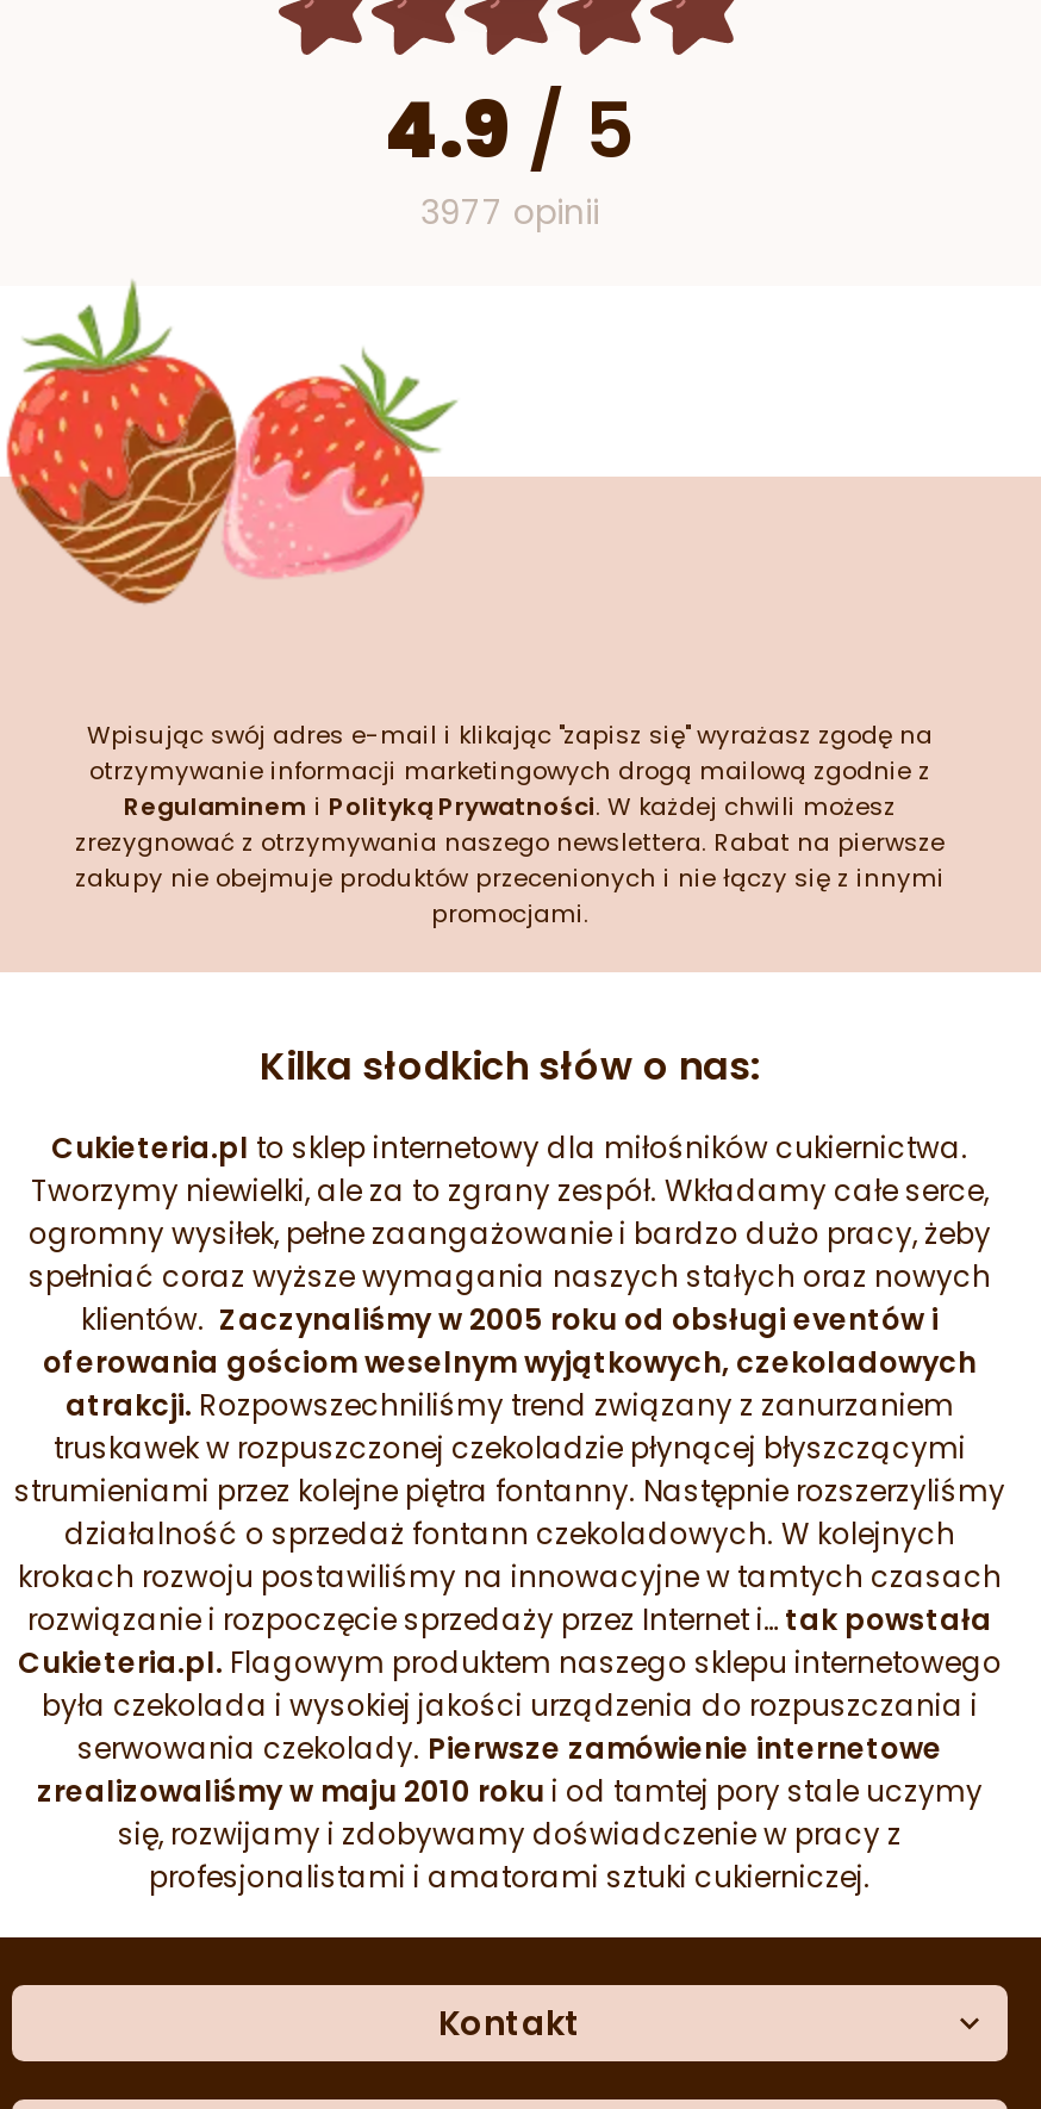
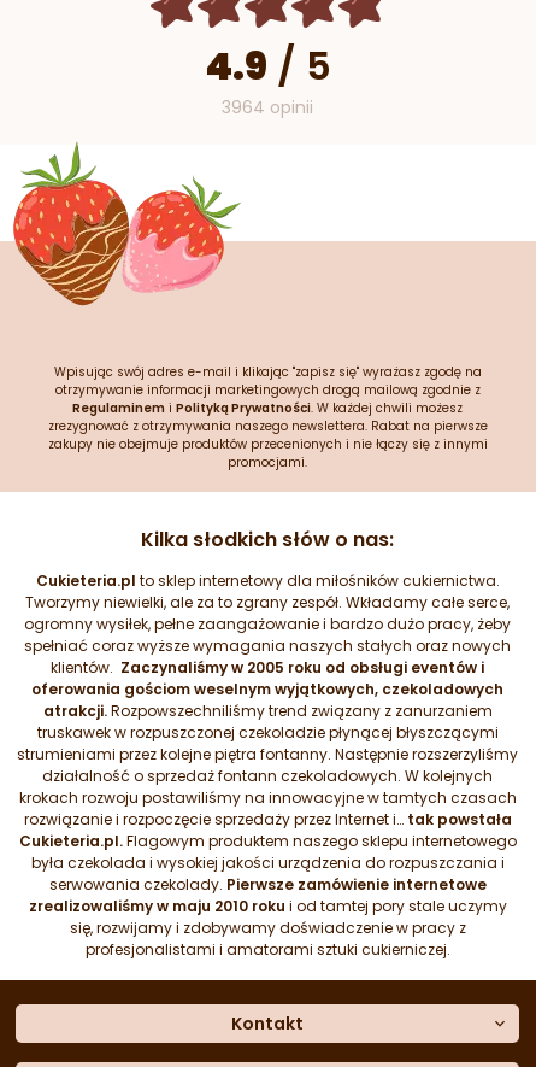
- 3977 opinii
+ 3964 opinii
